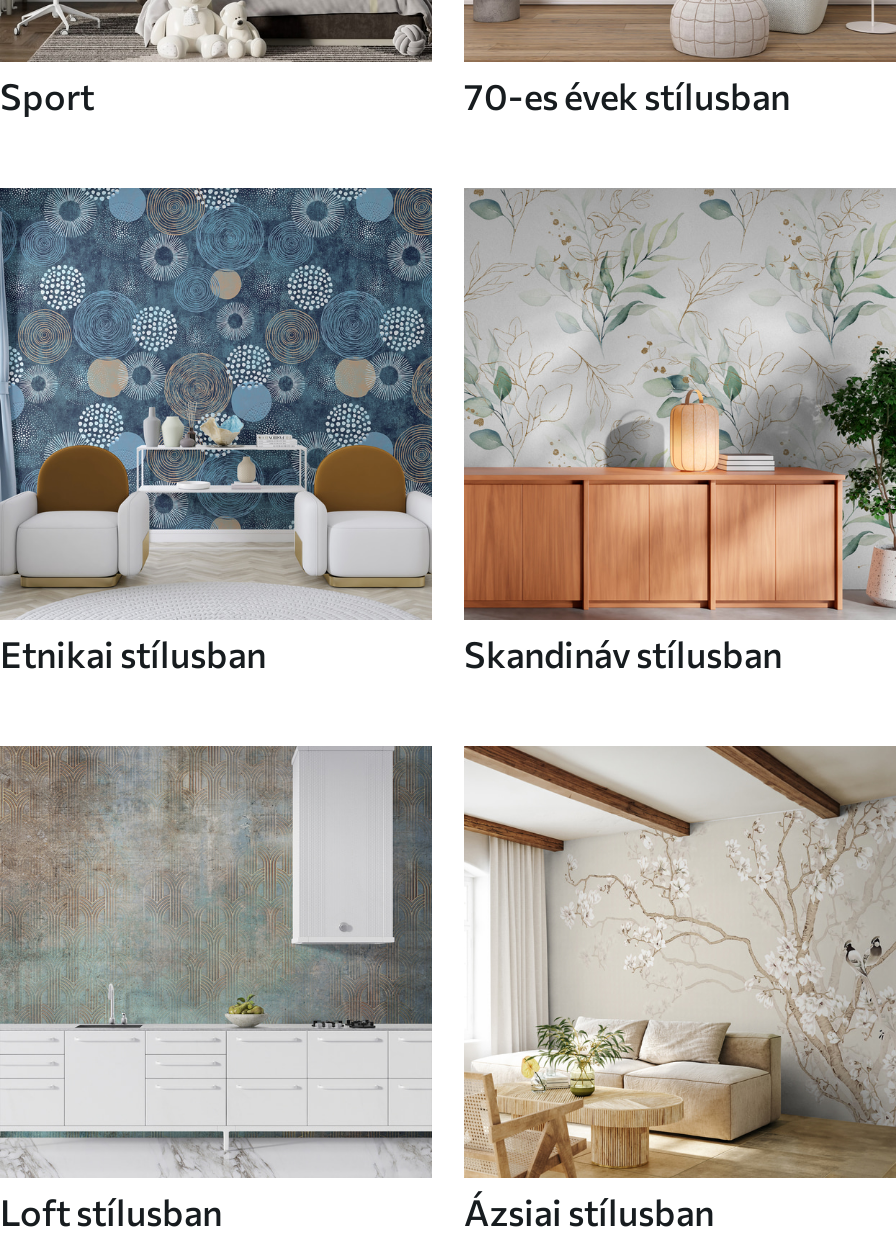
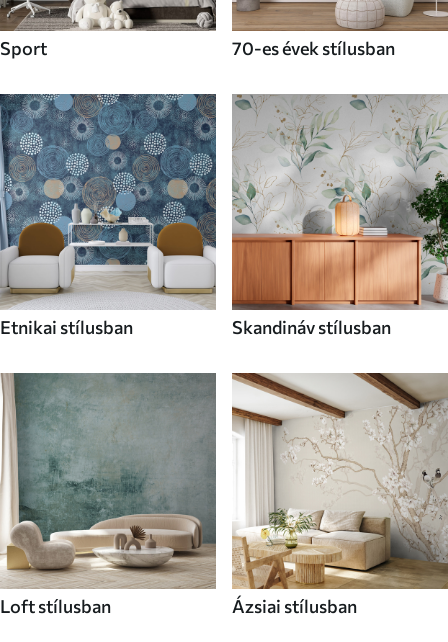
- [image]
+ [image]
